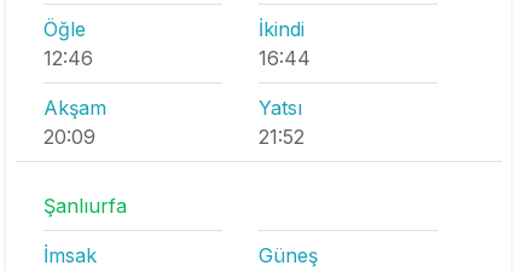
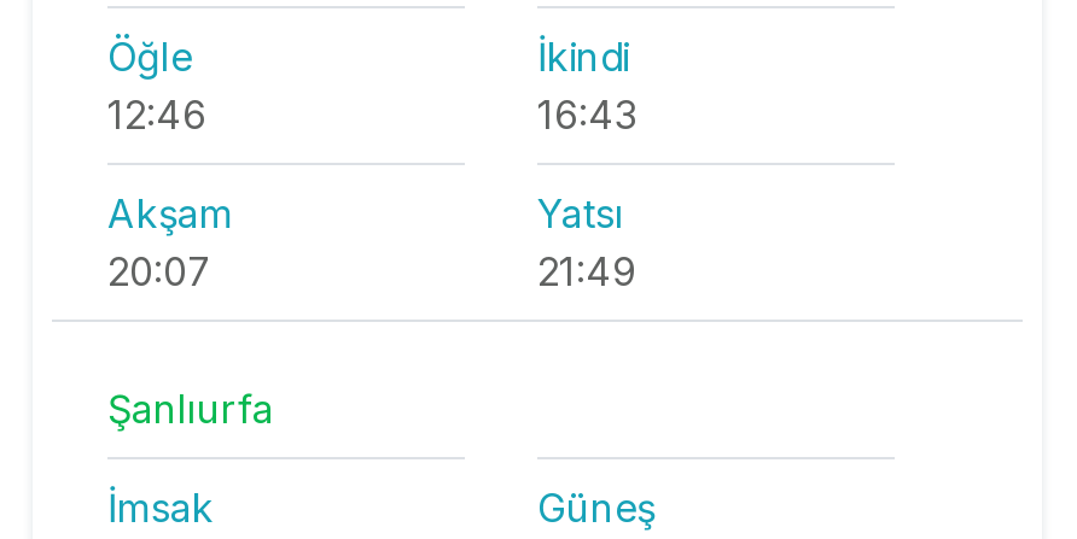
- 16:44
+ 16:43

- 20:09
+ 20:07

- 21:52
+ 21:49
